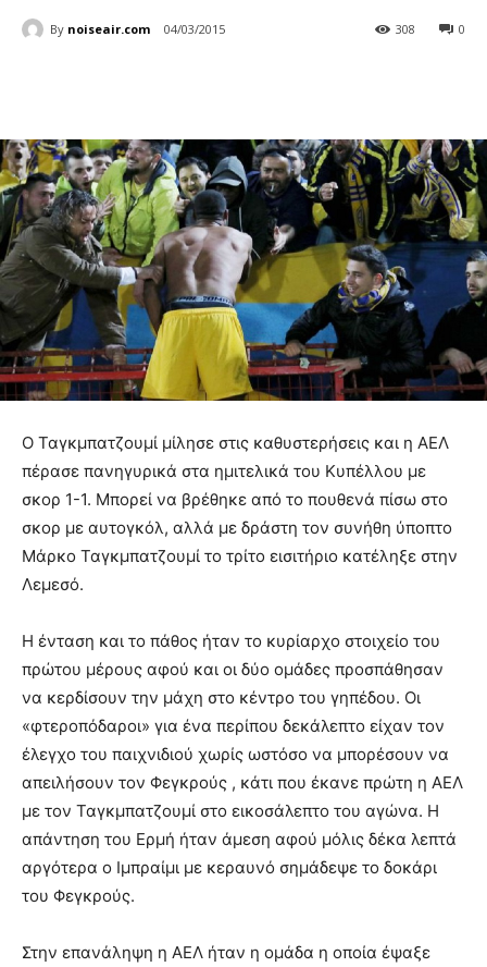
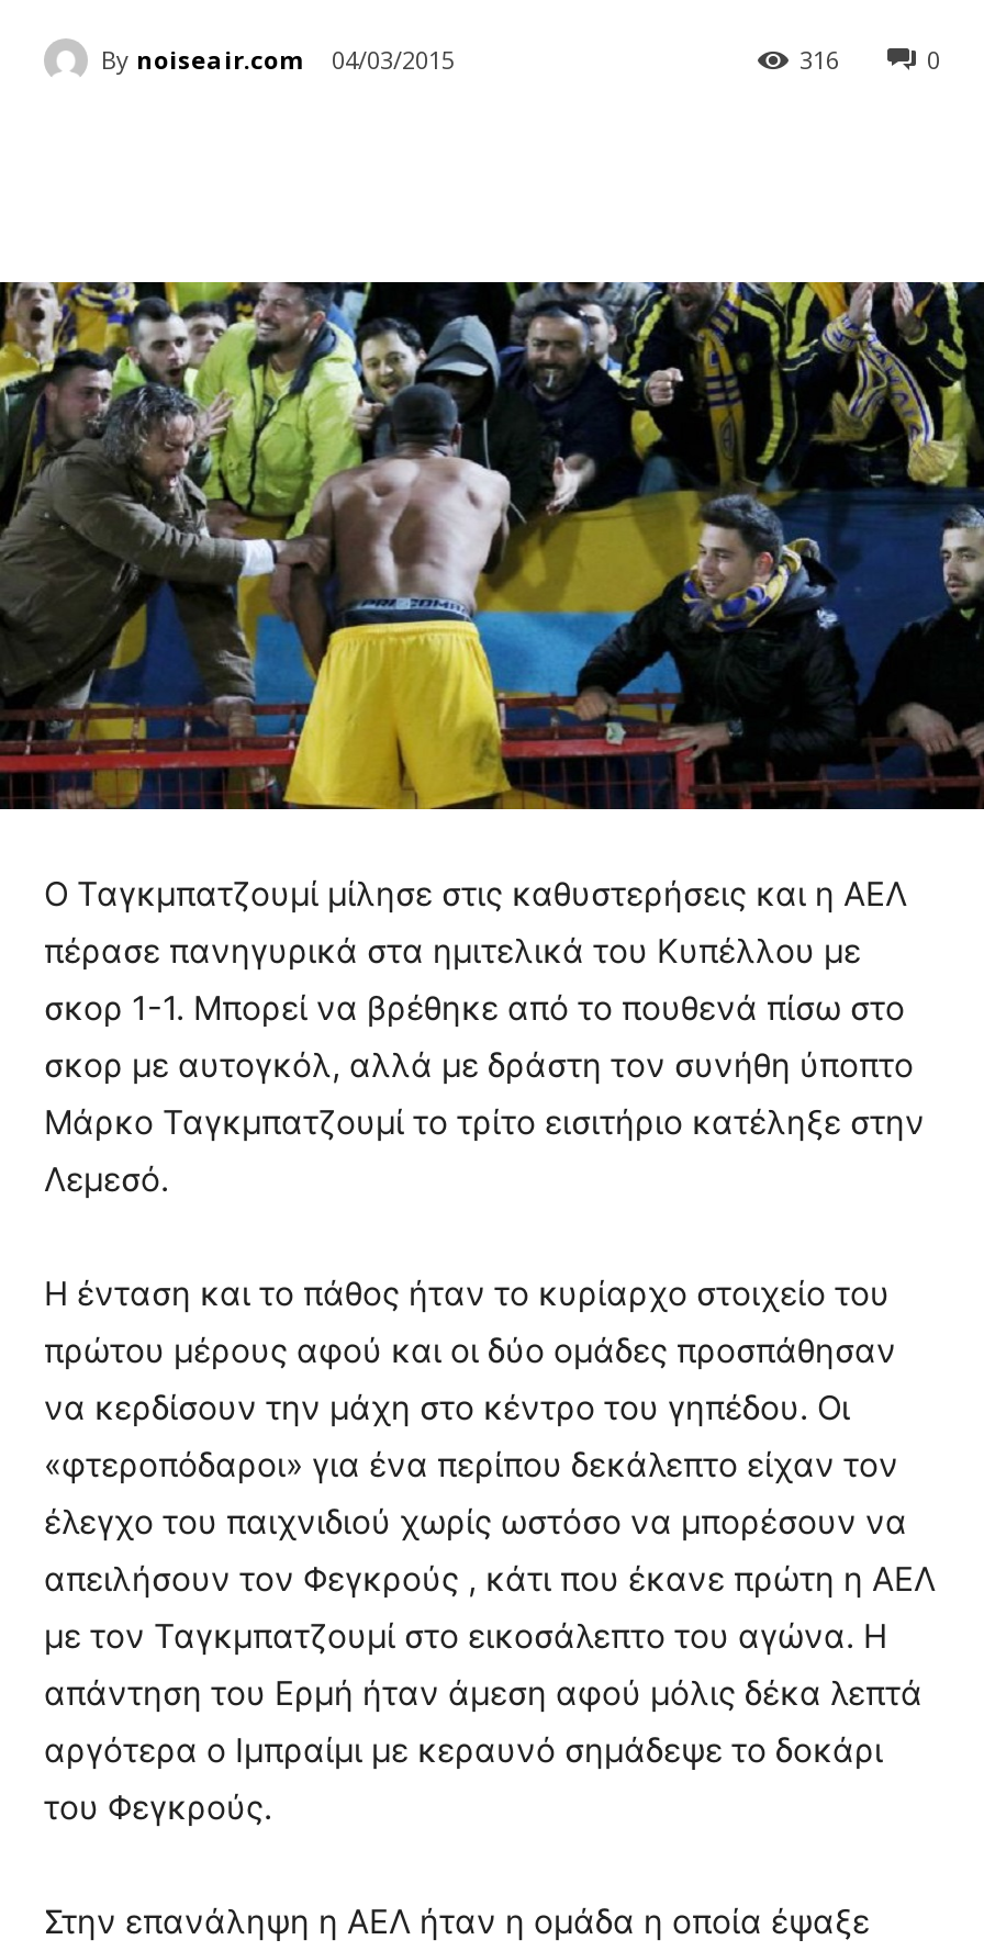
- 308
+ 316
